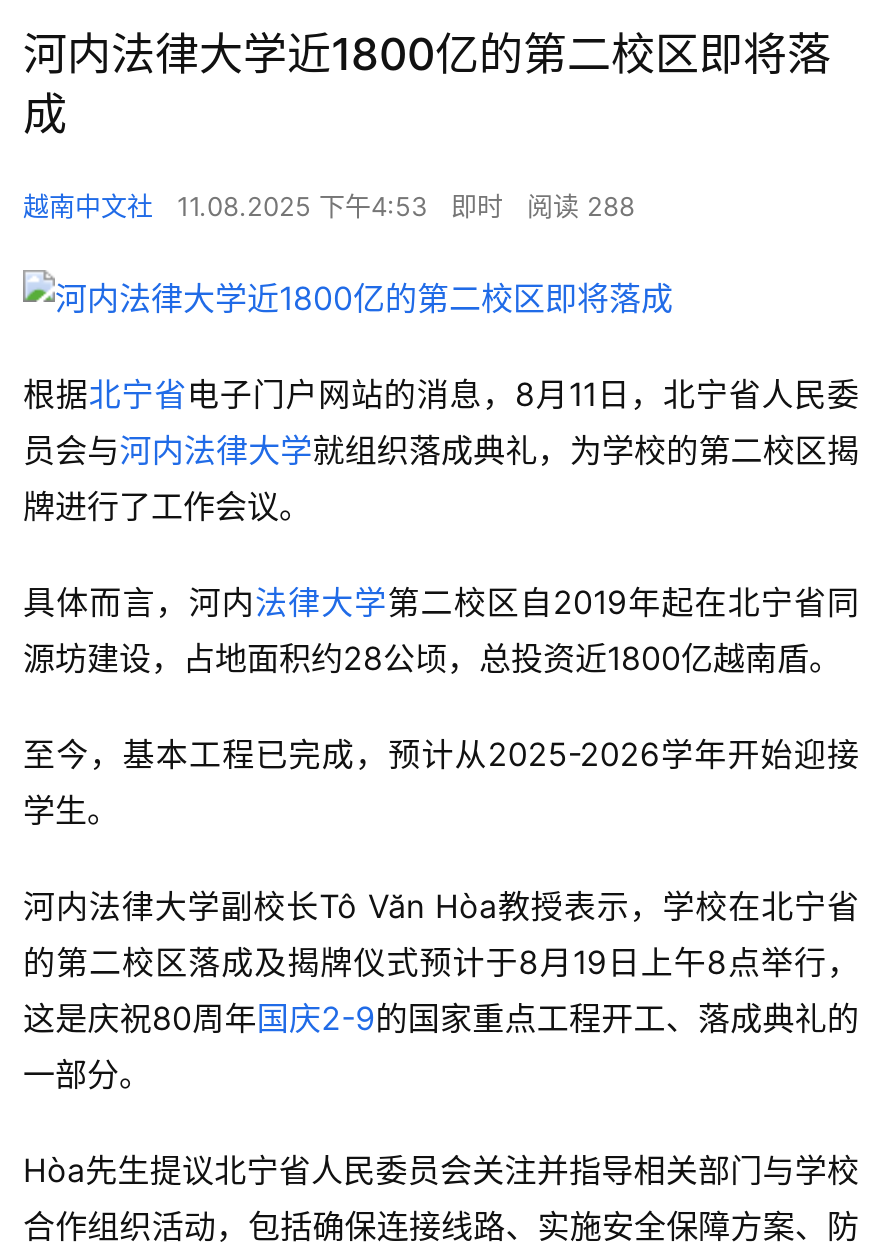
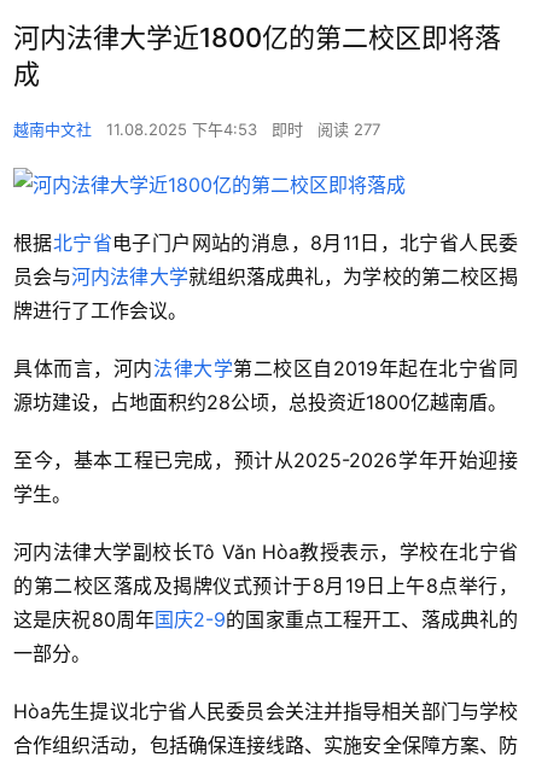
- 阅读 288
+ 阅读 277
